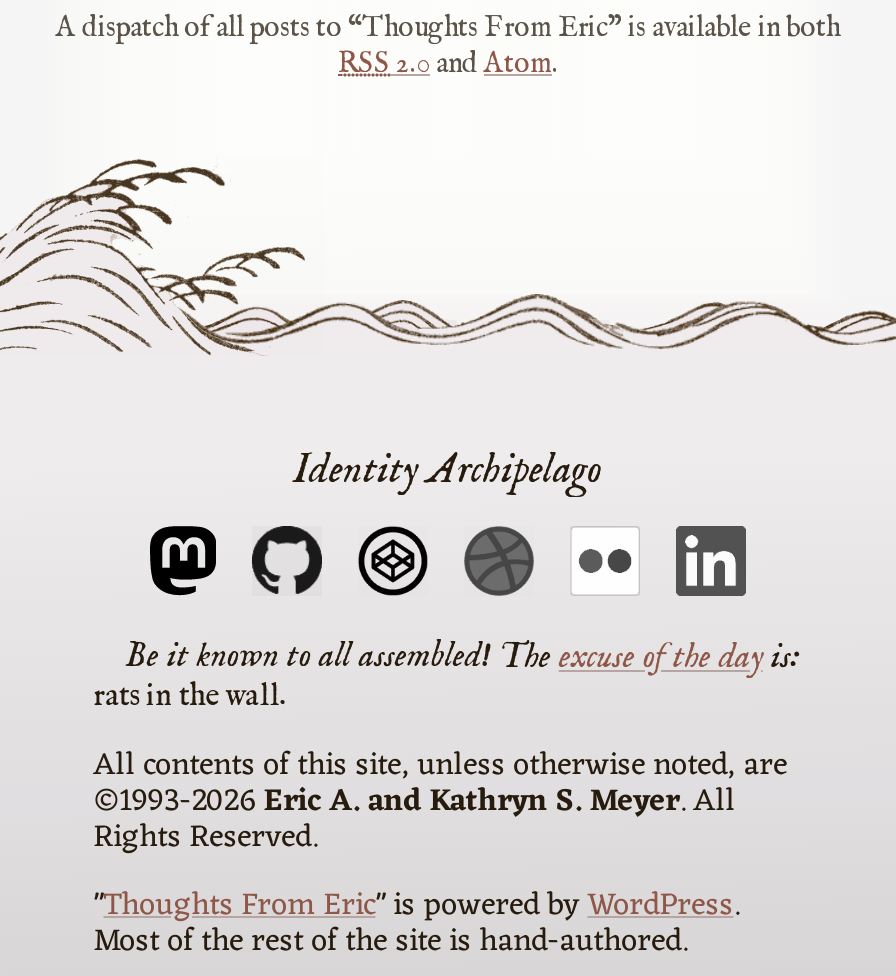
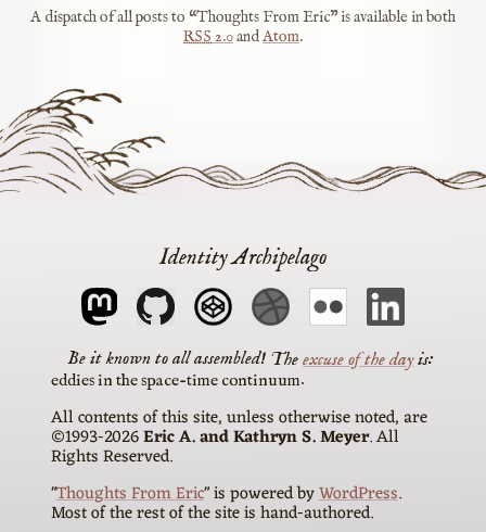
- rats in the wall
+ eddies in the space-time continuum
